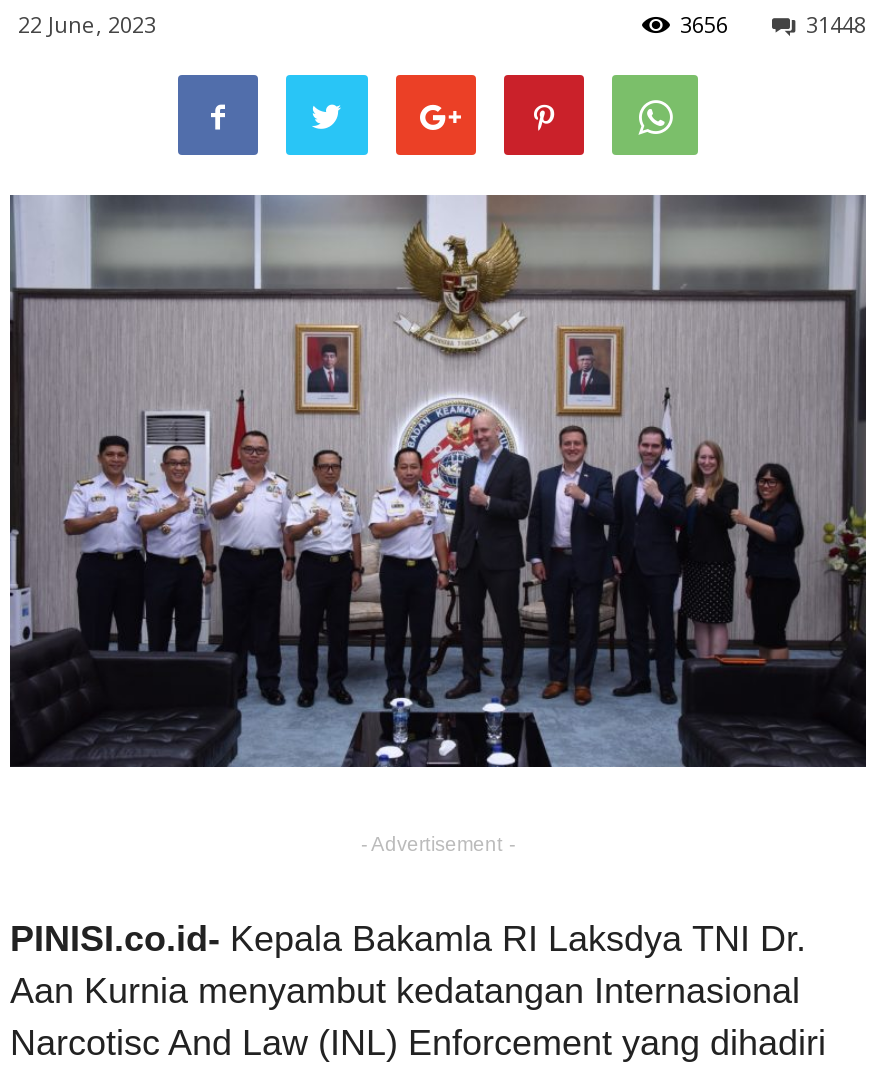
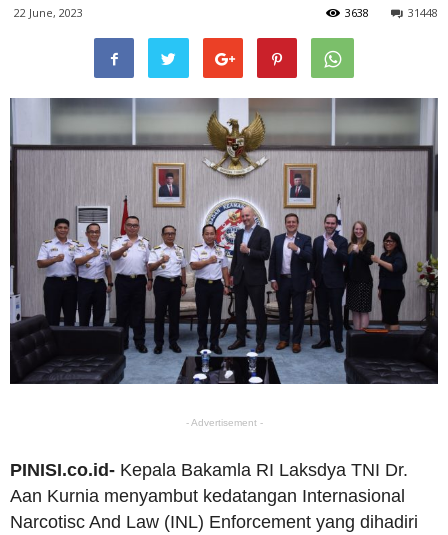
- 3656
+ 3638
